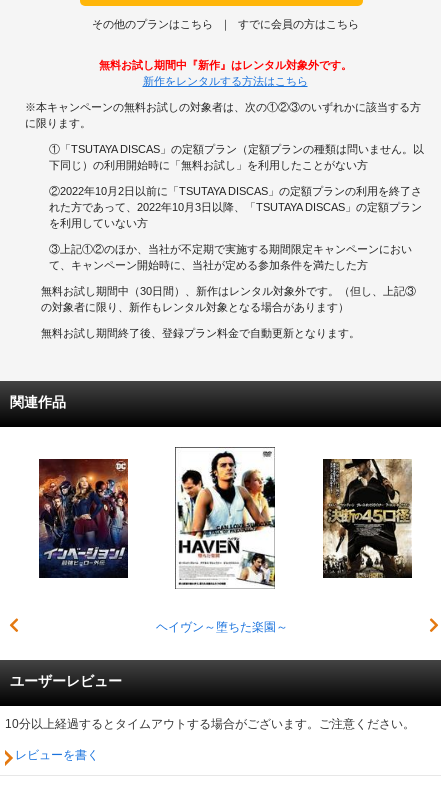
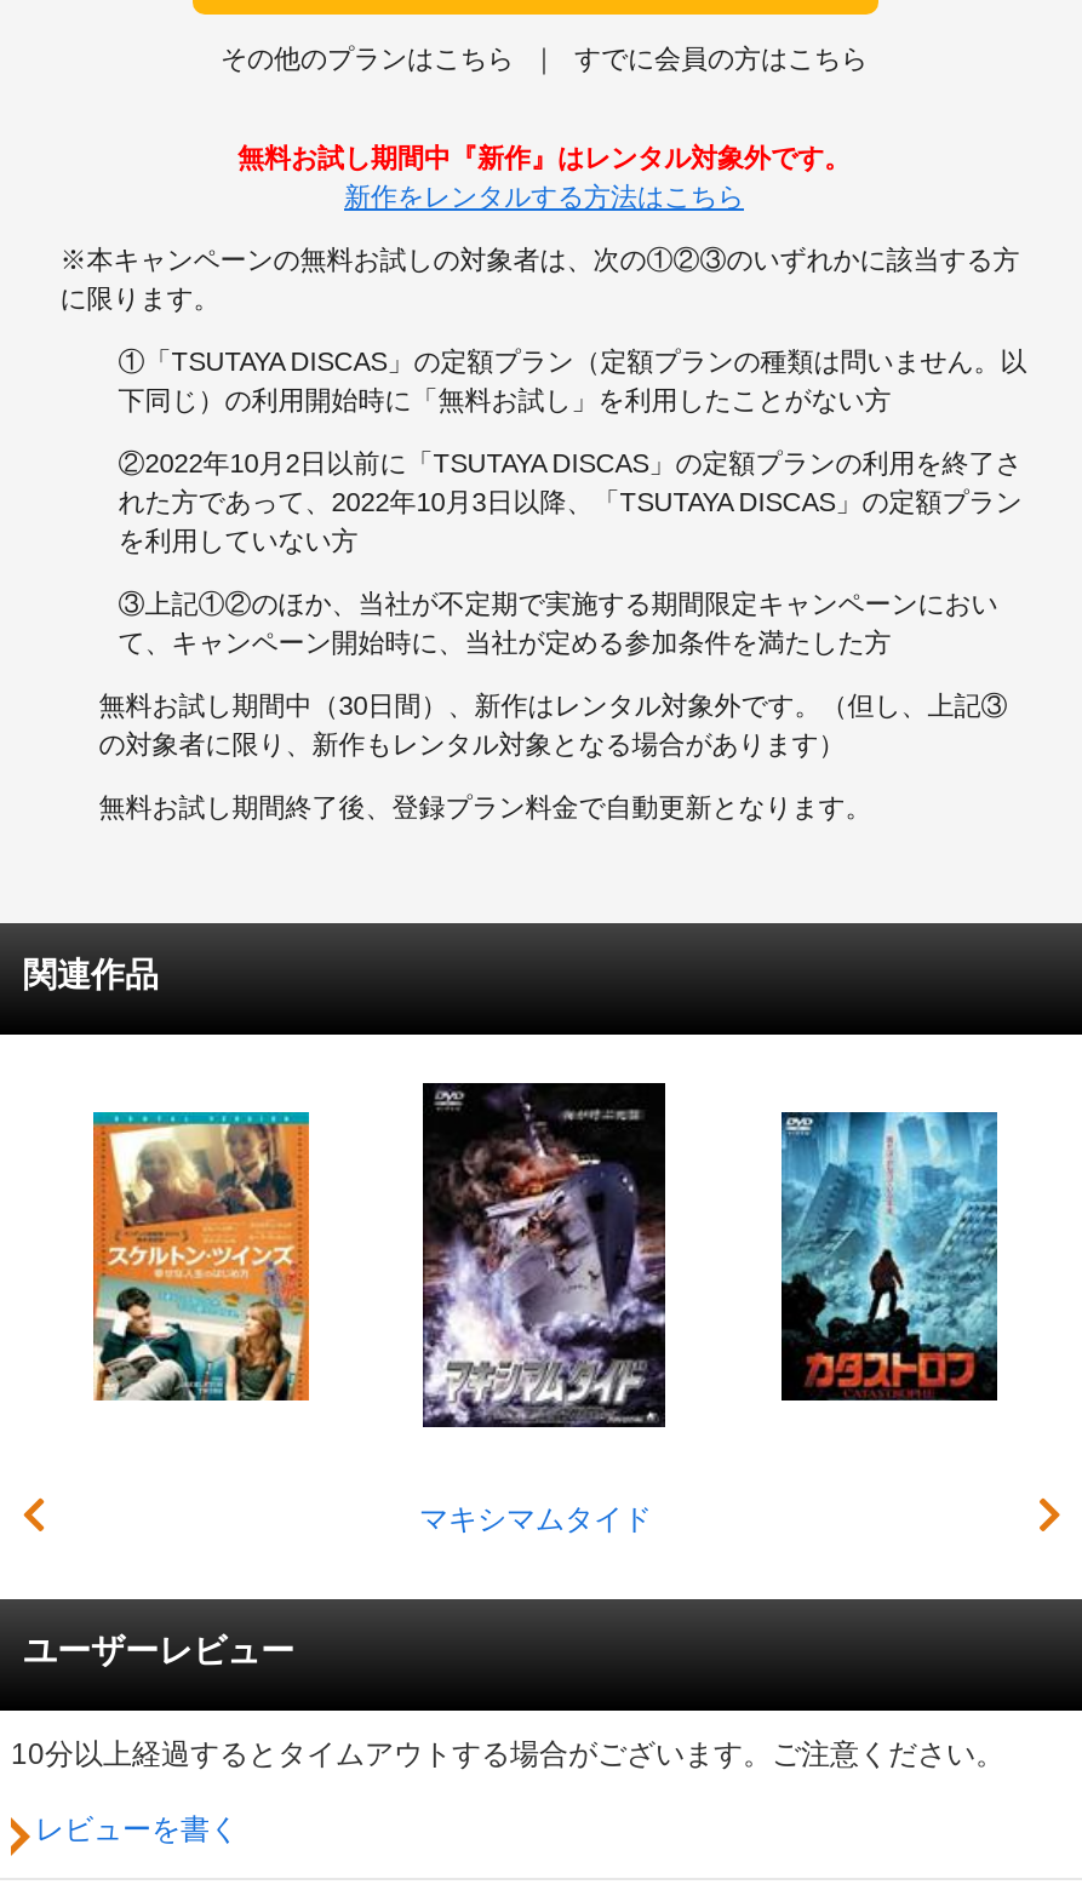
- [image]
- ヘイヴン～堕ちた楽園～
+ [image]
+ マキシマムタイド

- [image]
+ [image]

- [image]
+ [image]
